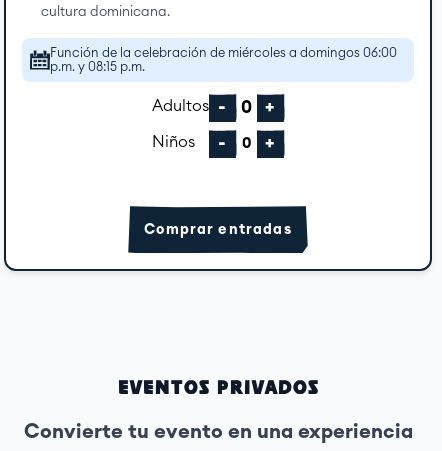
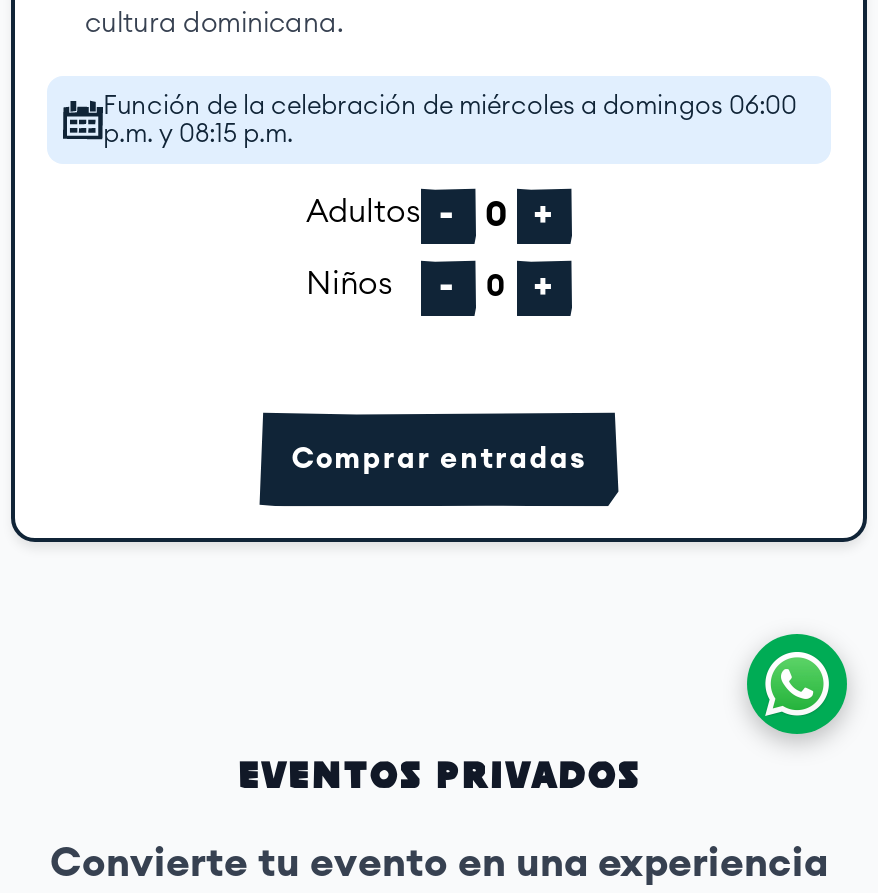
+ [image]
